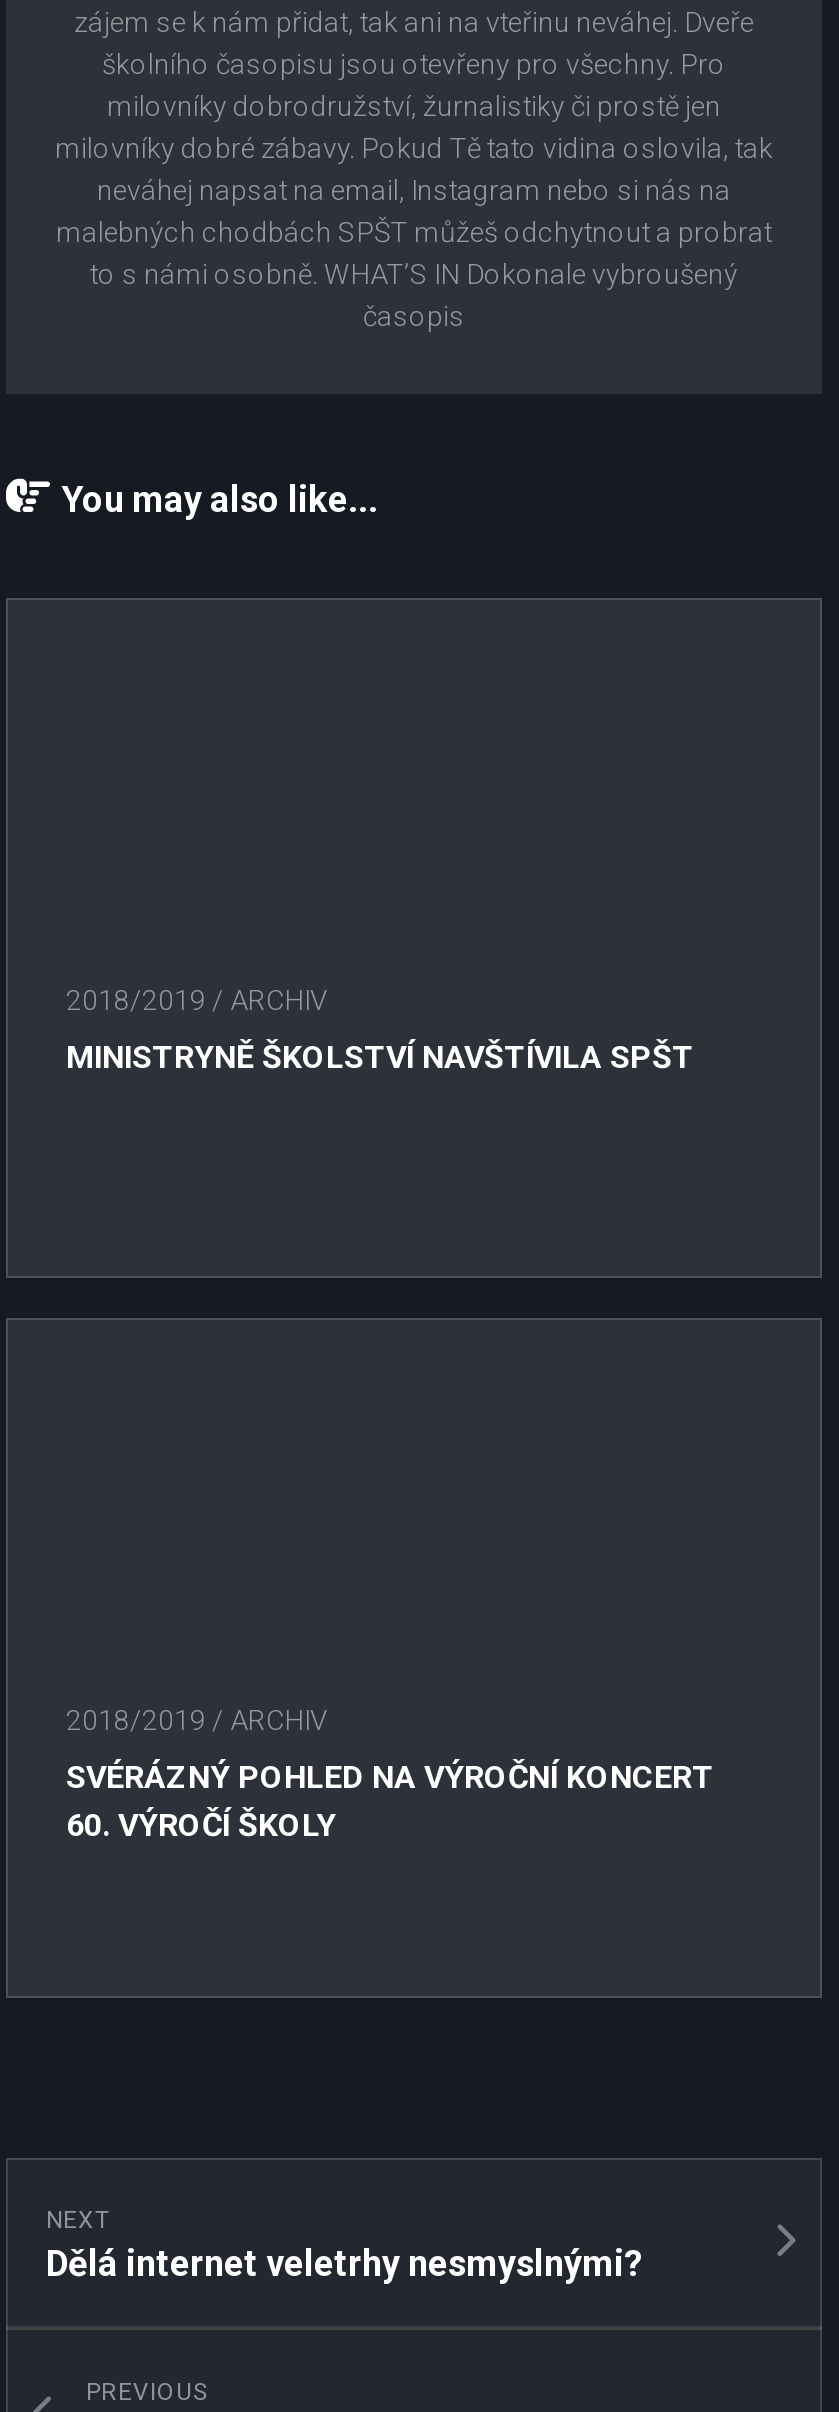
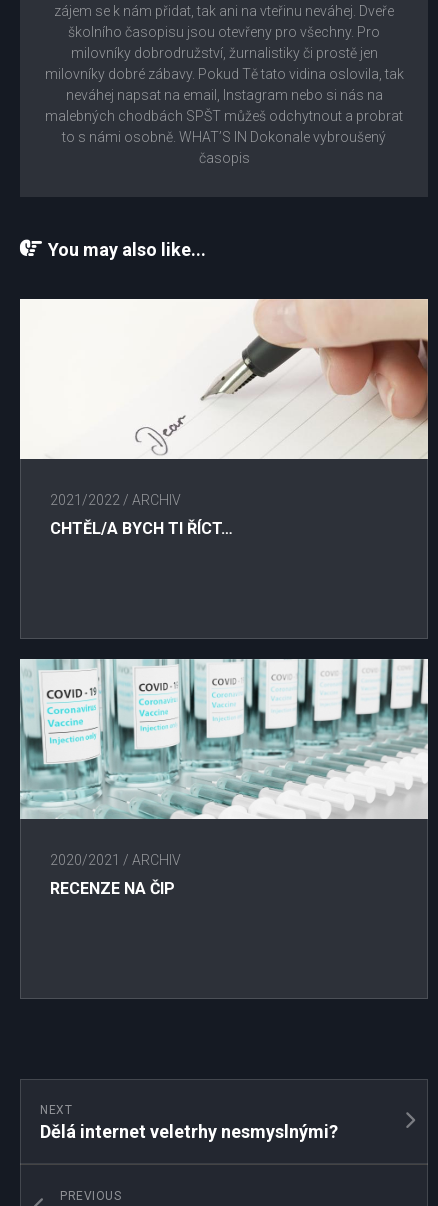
+ [image]

+ [image]

- 2018/2019 / ARCHIV
+ 2021/2022 / ARCHIV

- MINISTRYNĚ ŠKOLSTVÍ NAVŠTÍVILA SPŠT
+ CHTĚL/A BYCH TI ŘÍCT…

- 2018/2019 / ARCHIV
+ 2020/2021 / ARCHIV

- SVÉRÁZNÝ POHLED NA VÝROČNÍ KONCERT
- 60. VÝROČÍ ŠKOLY
+ RECENZE NA ČIP
